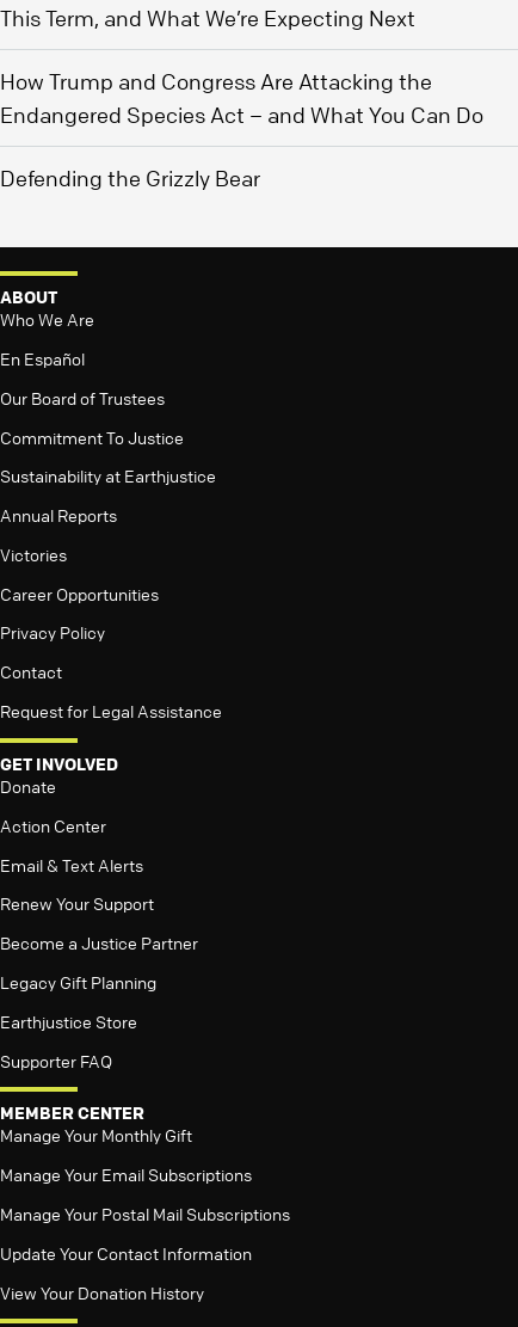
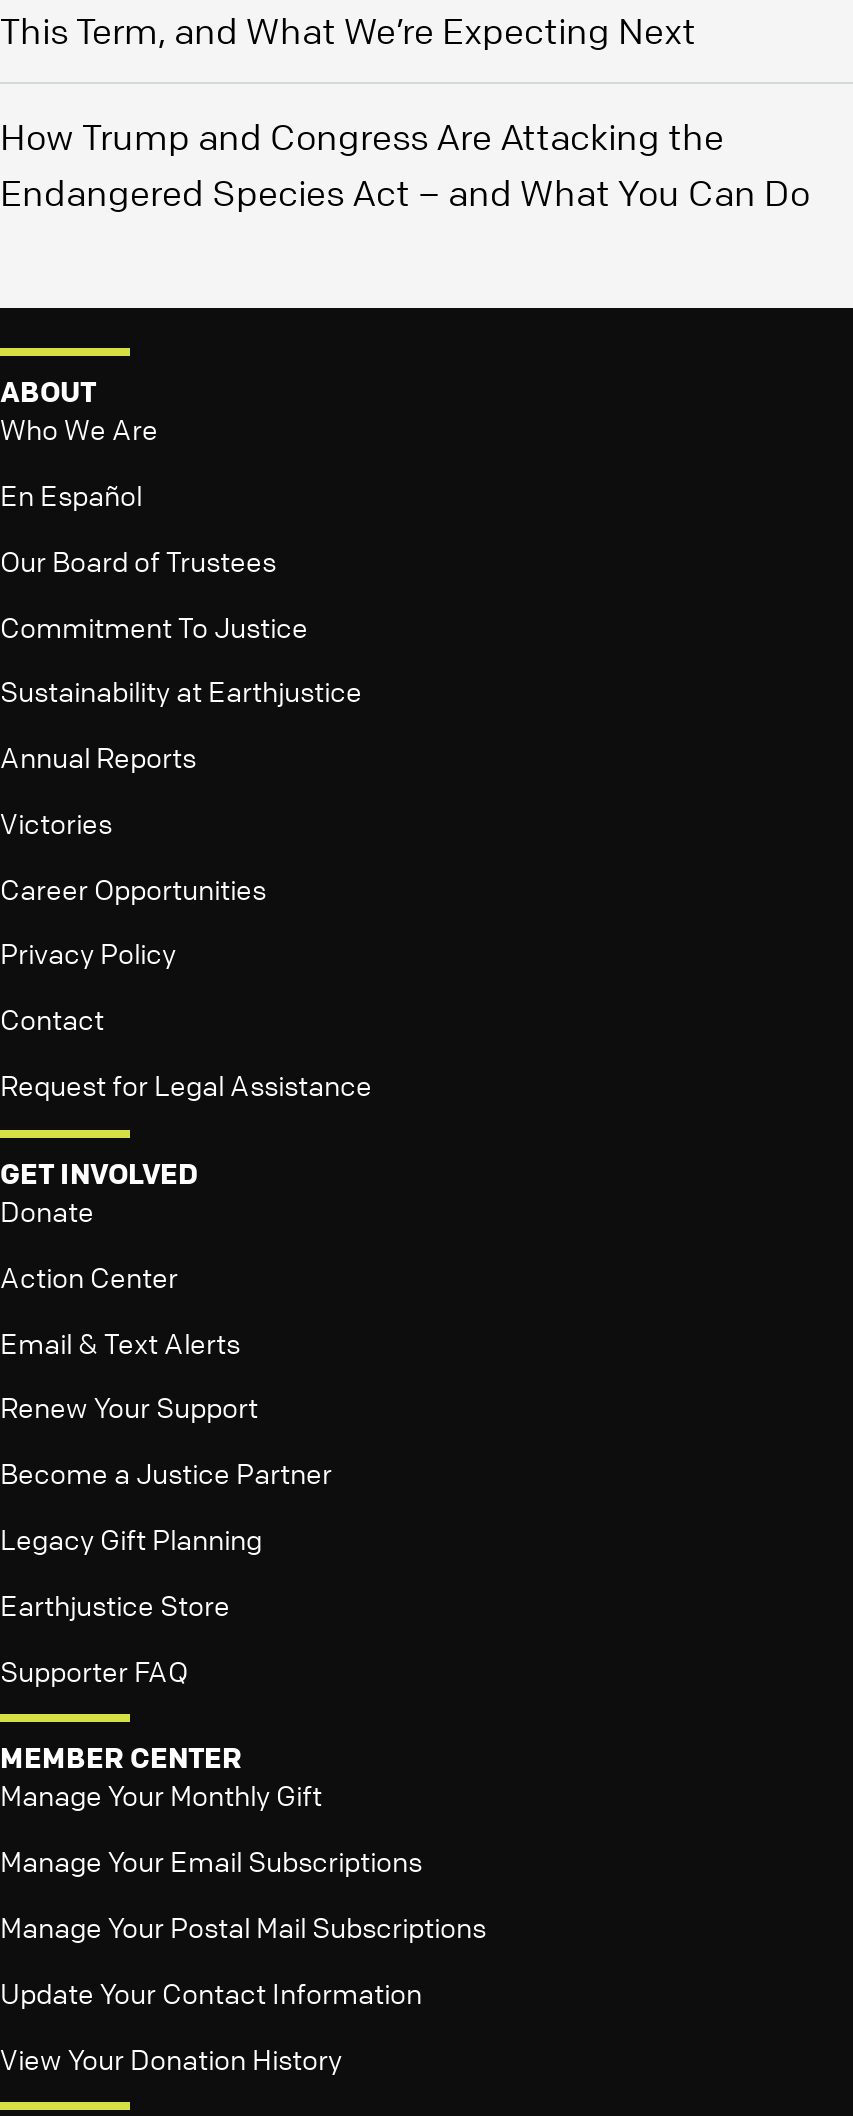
- Defending the Grizzly Bear
